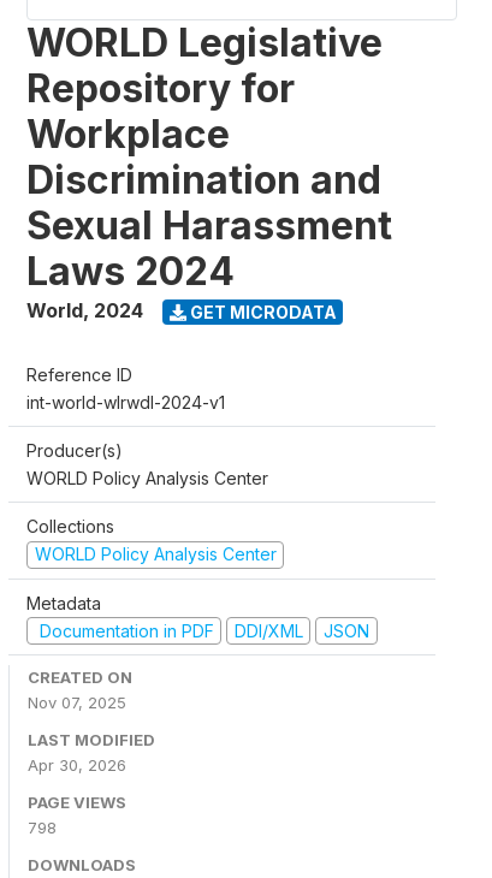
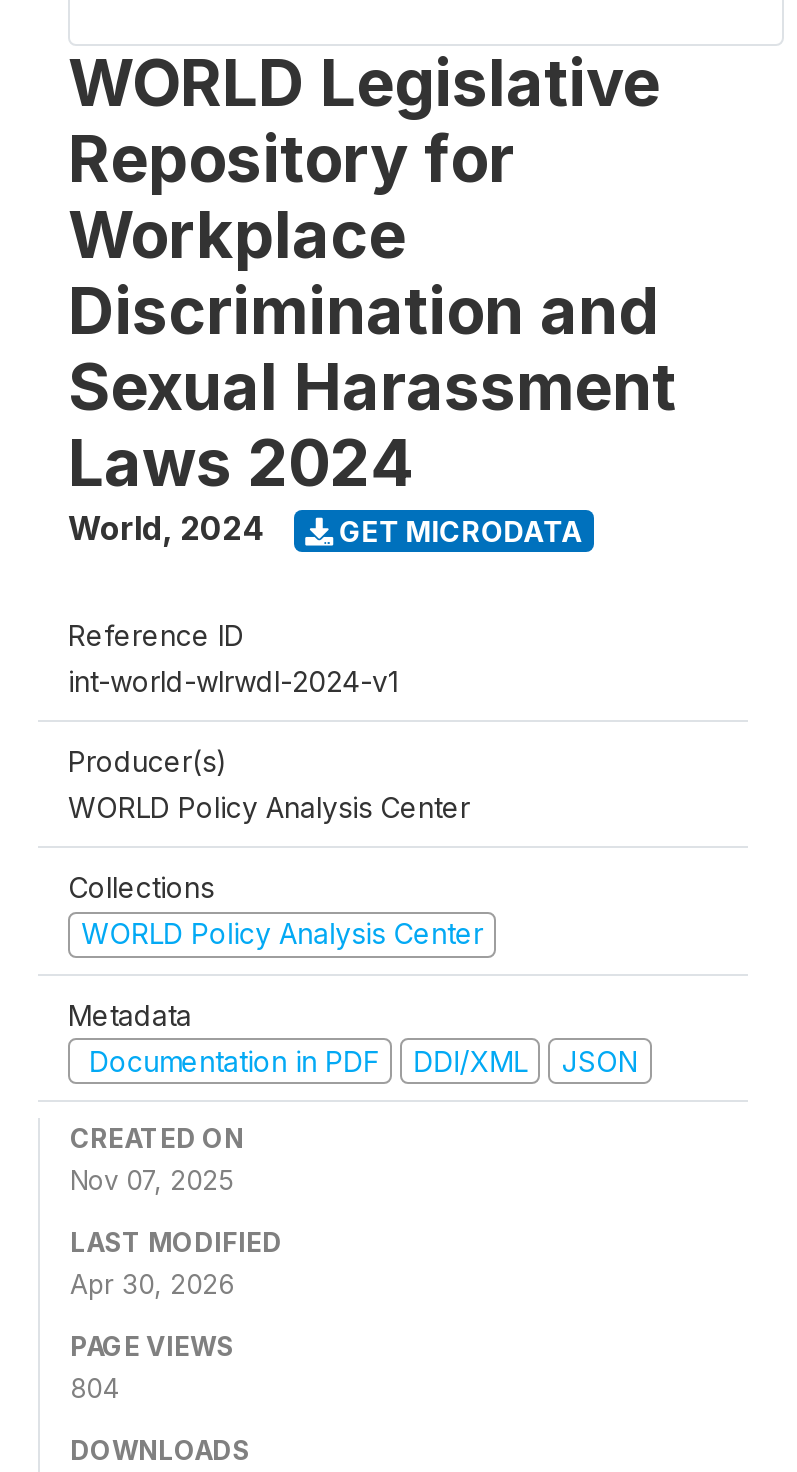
- 798
+ 804
